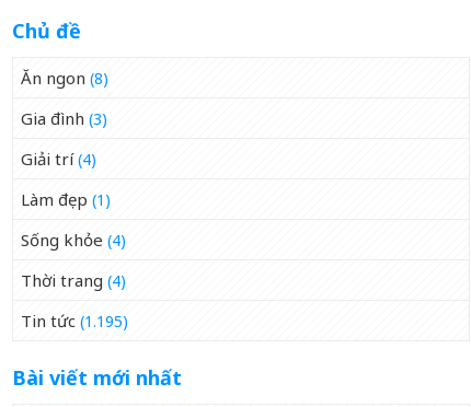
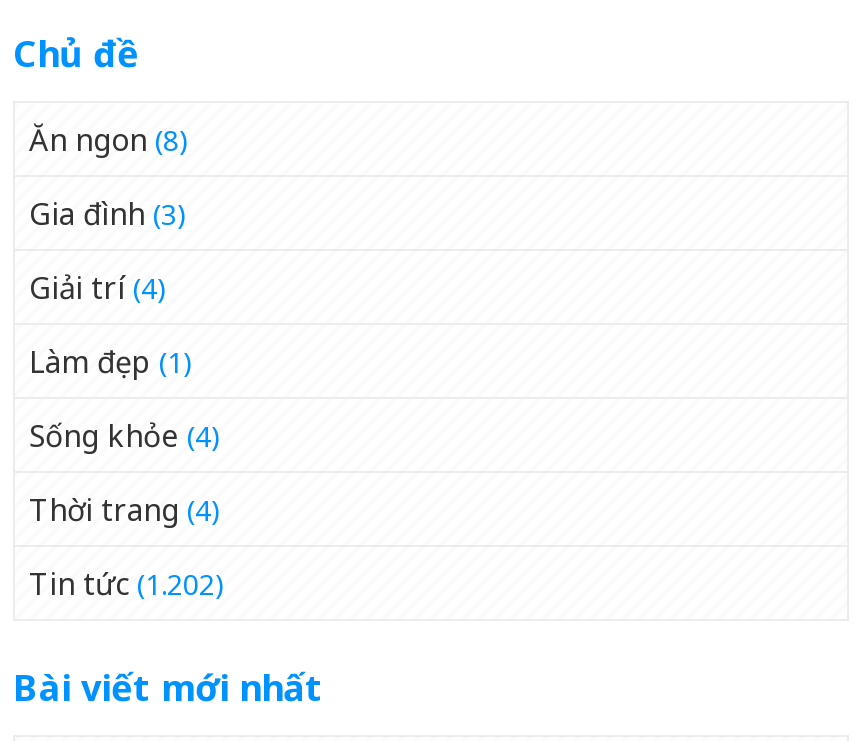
- Tin tức (1.195)
+ Tin tức (1.202)
